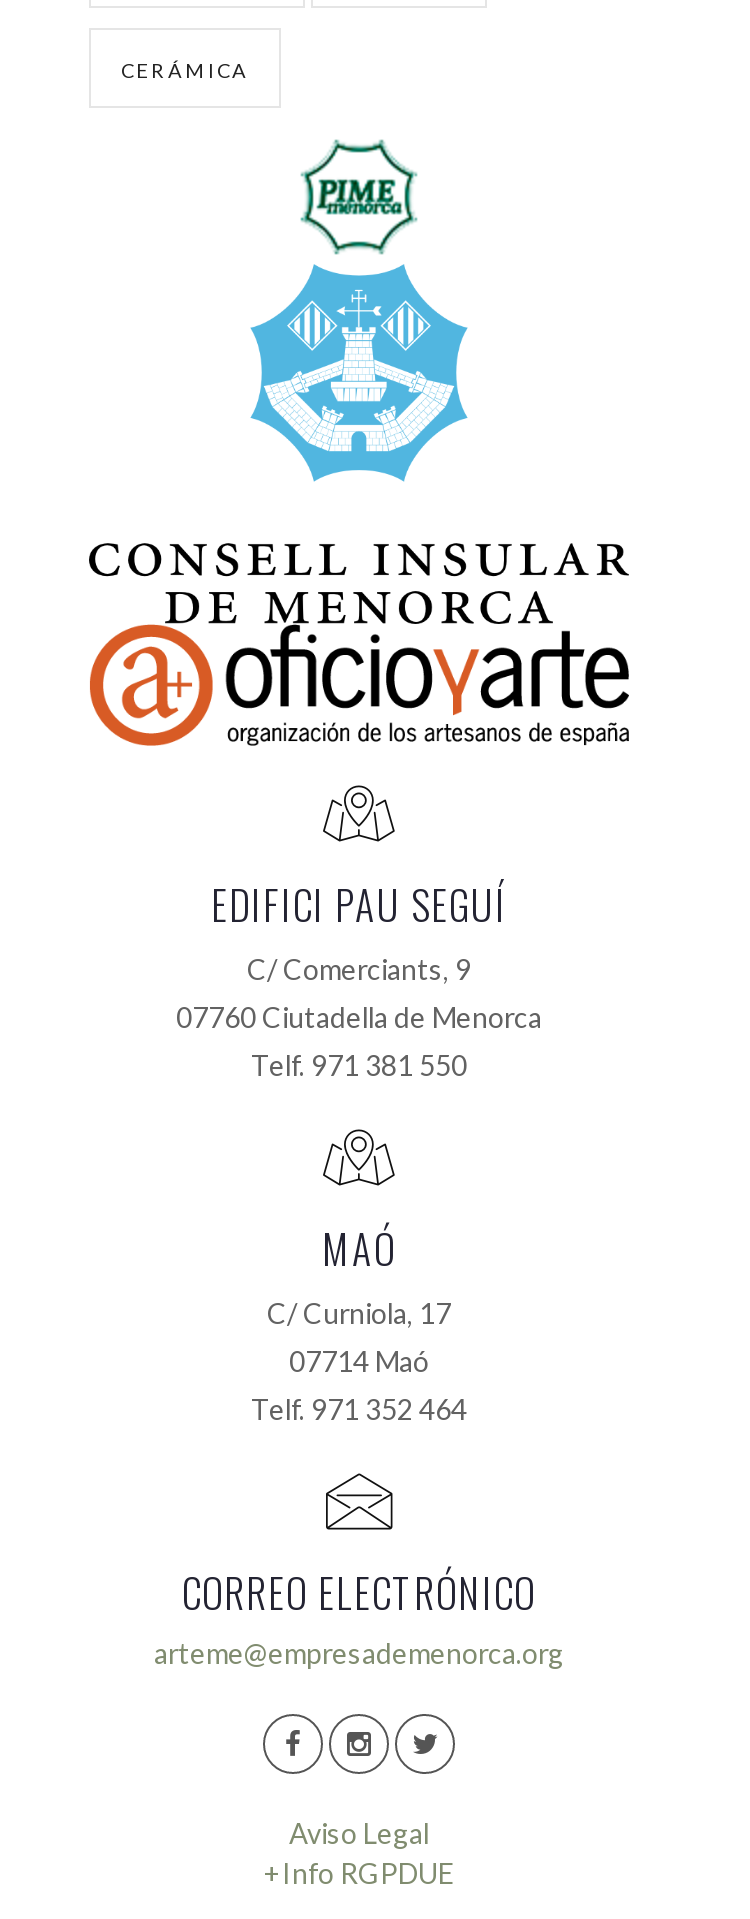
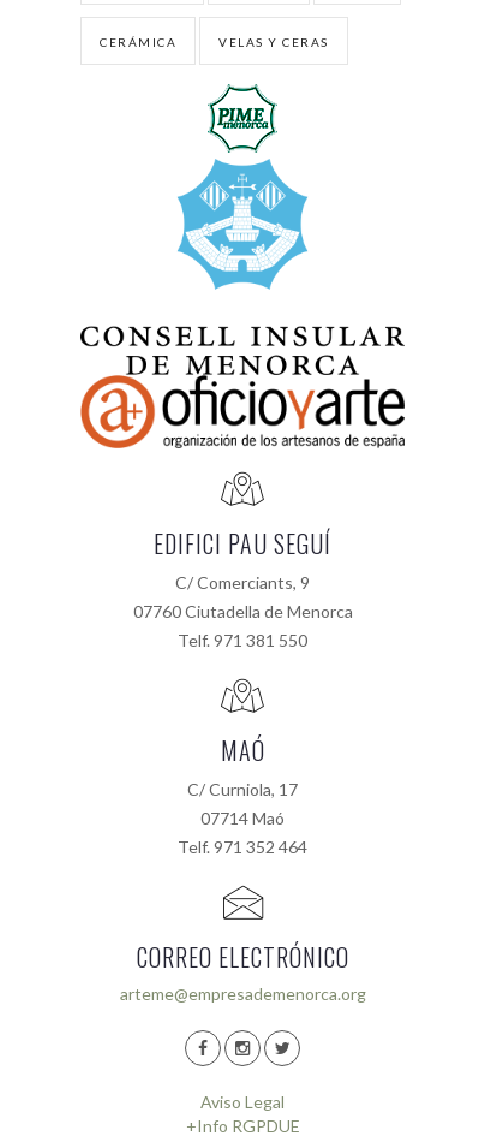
+ VELAS Y CERAS
